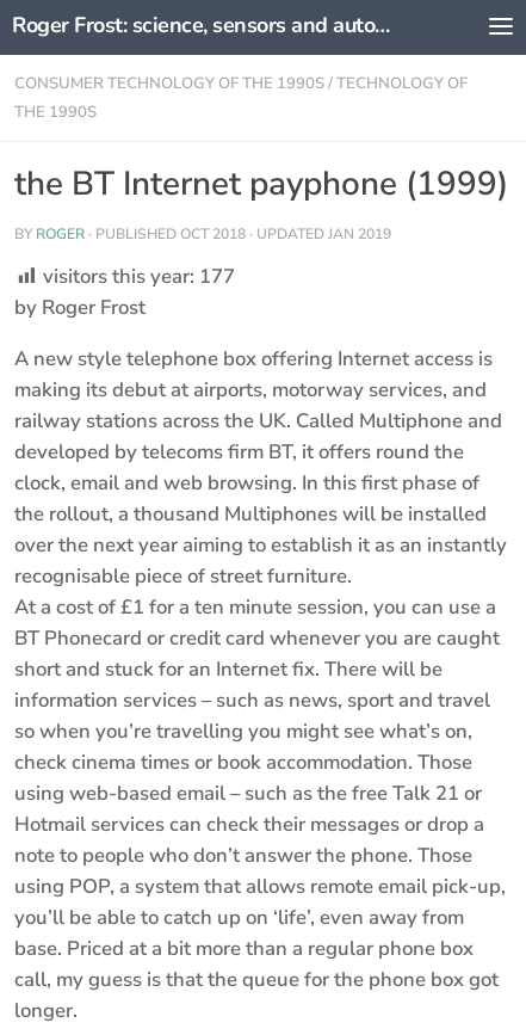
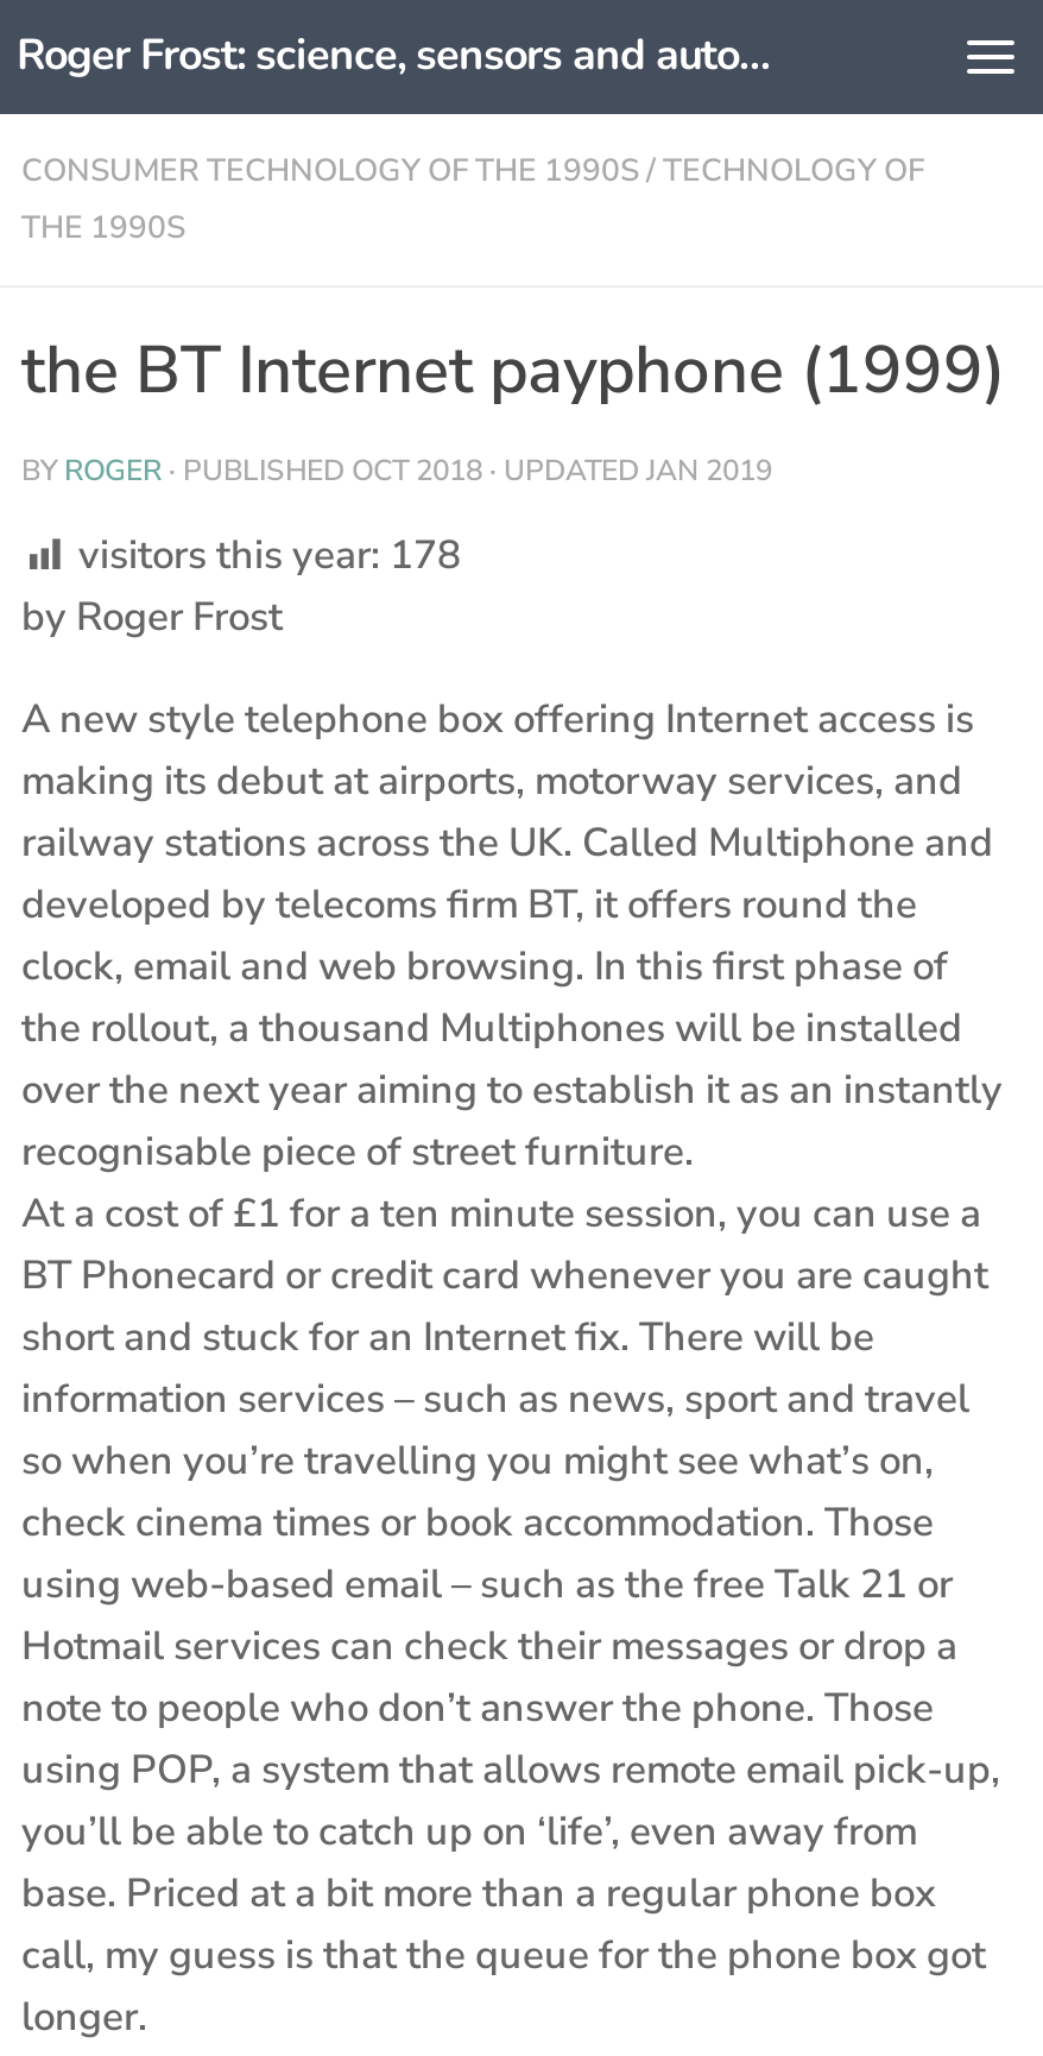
- visitors this year: 177
+ visitors this year: 178
